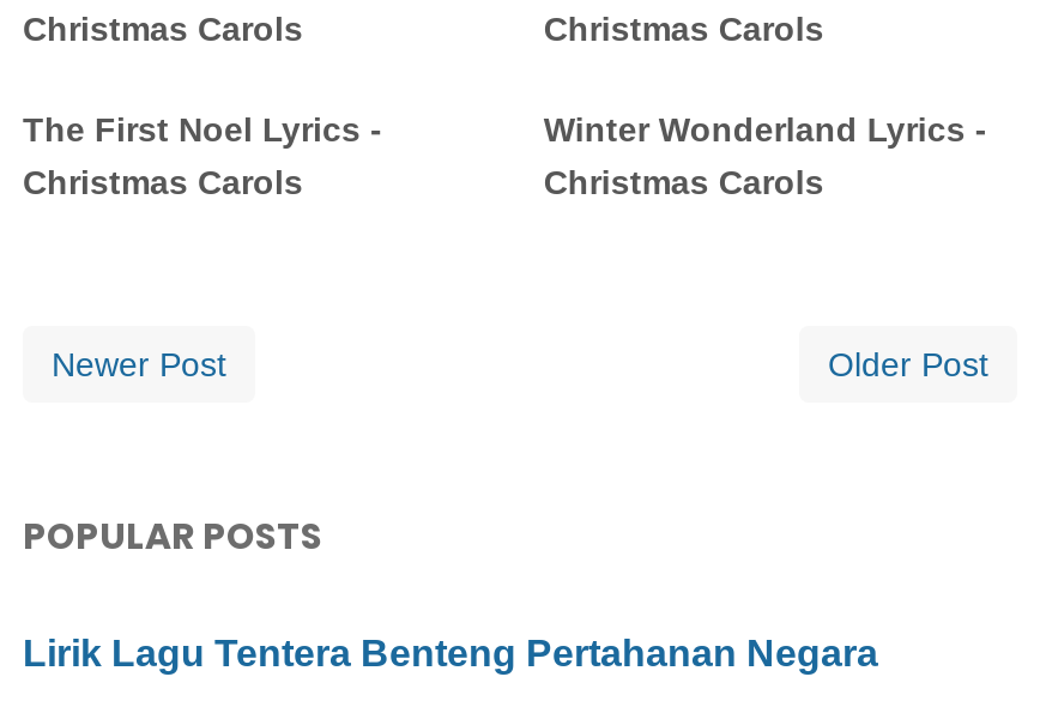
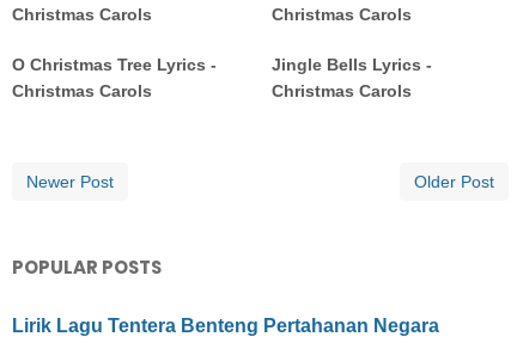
- The First Noel Lyrics -
+ O Christmas Tree Lyrics -

- Winter Wonderland Lyrics -
+ Jingle Bells Lyrics -
